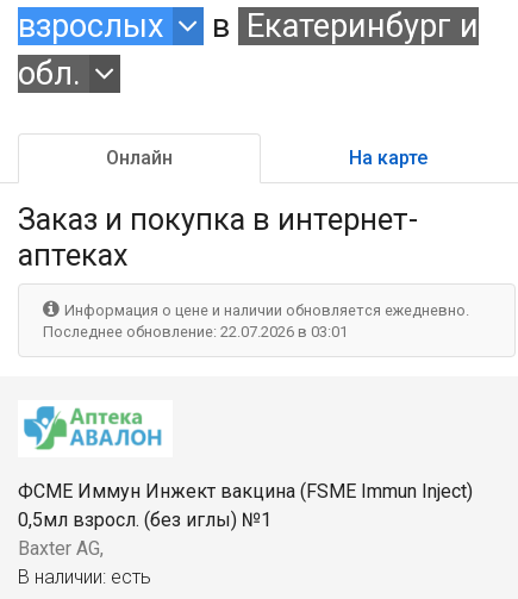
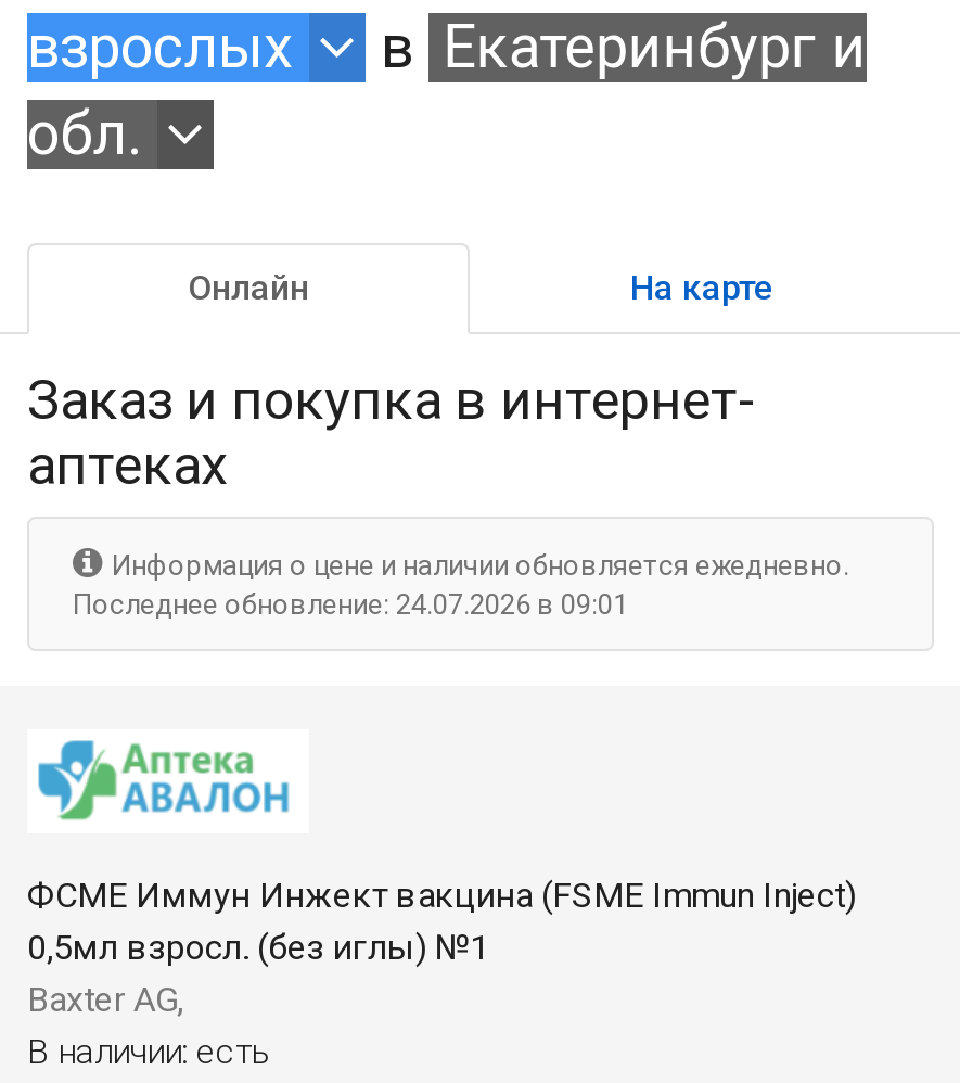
- Последнее обновление: 22.07.2026 в 03:01
+ Последнее обновление: 24.07.2026 в 09:01
